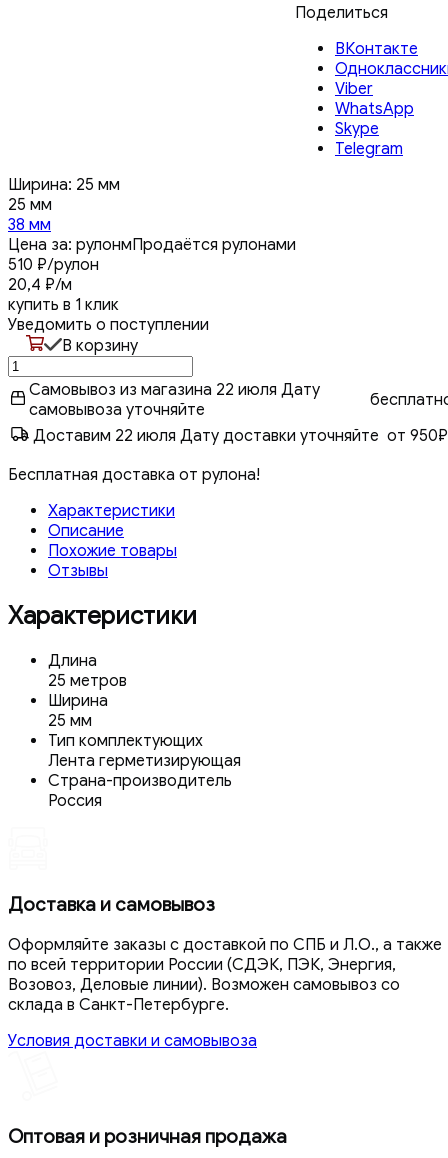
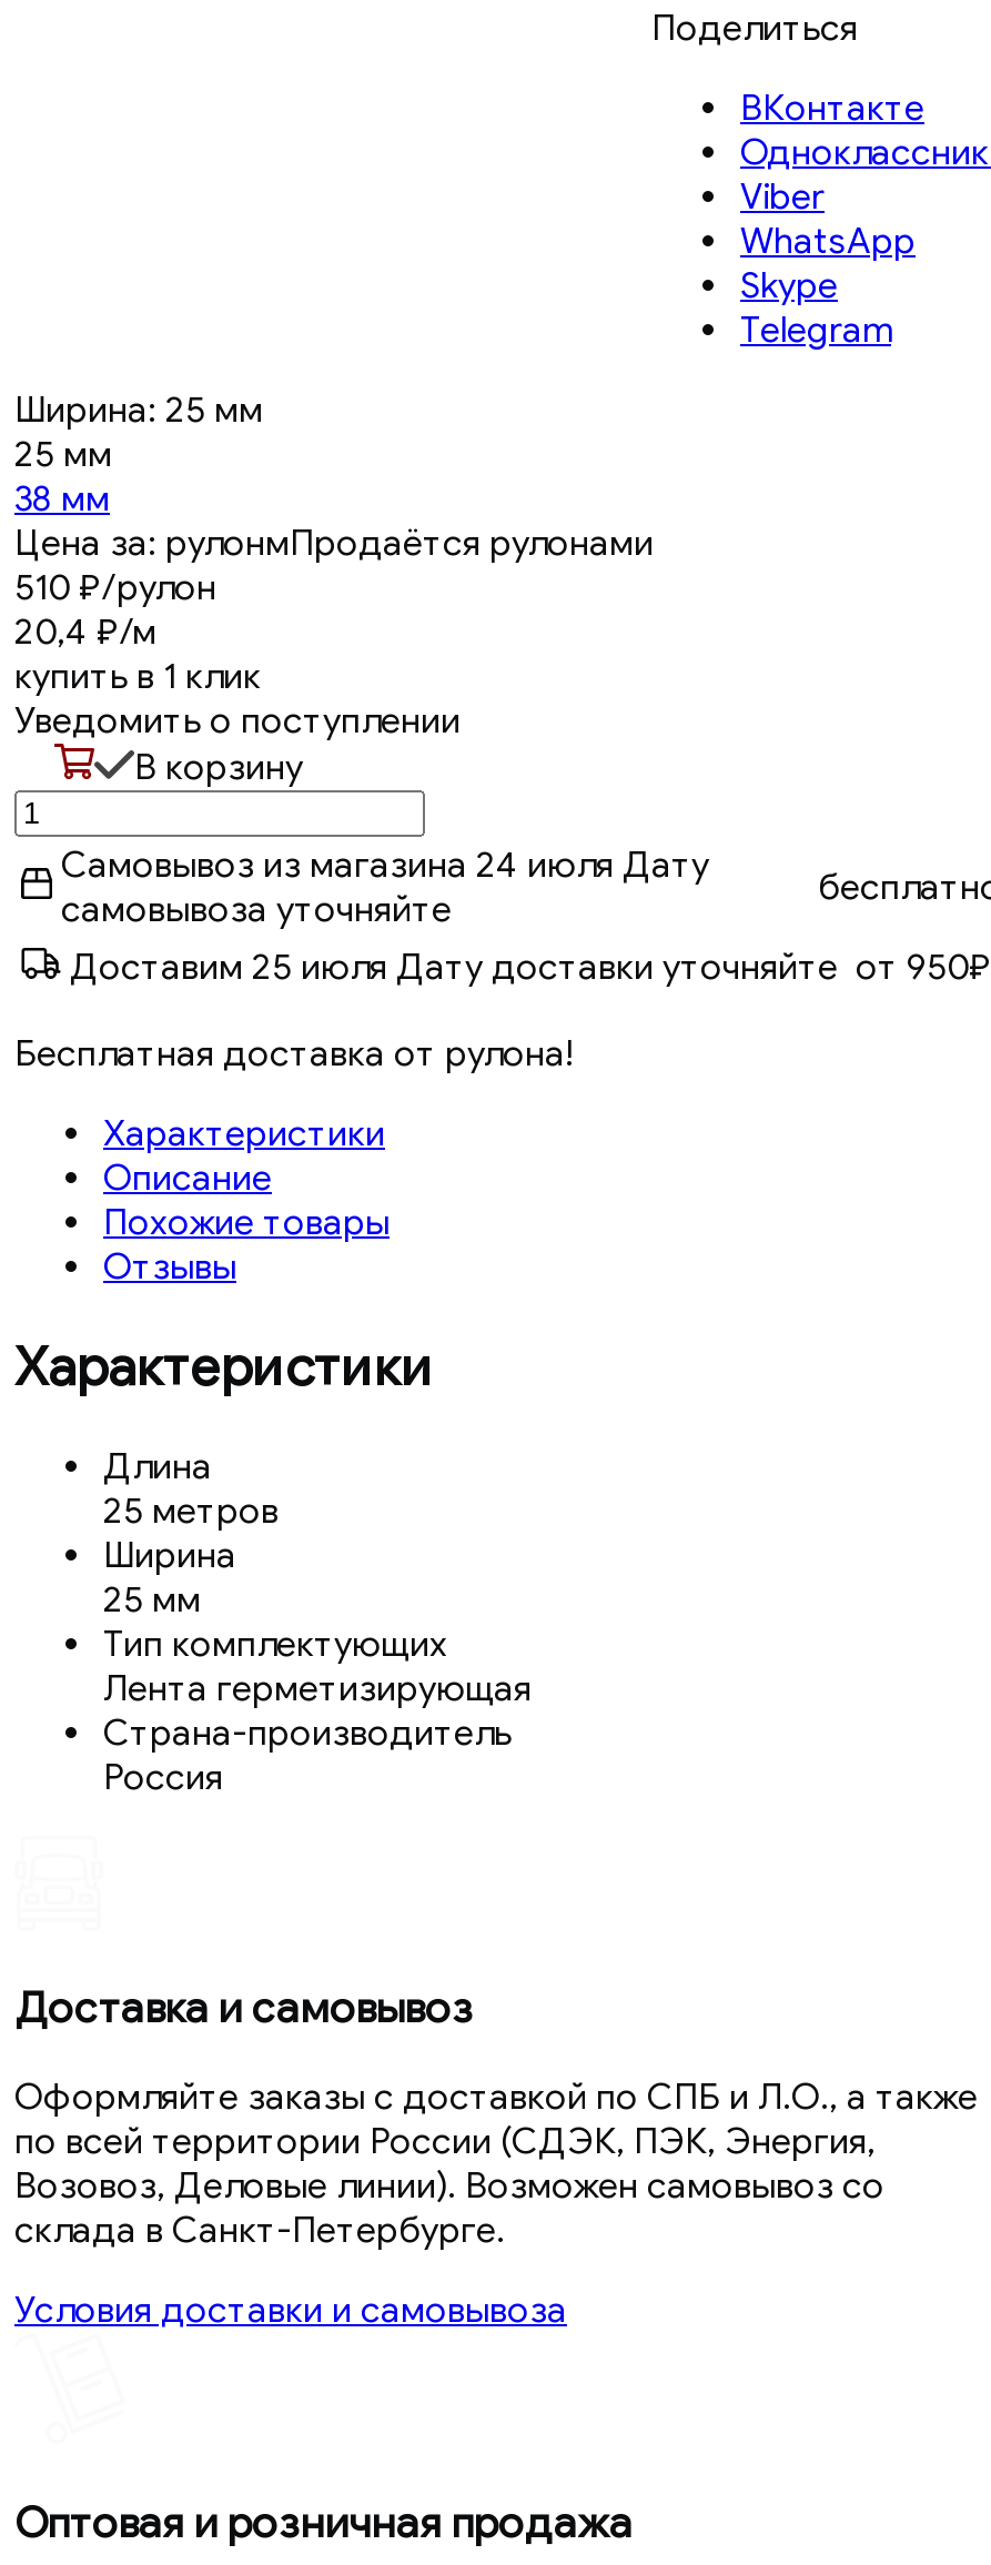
- Самовывоз из магазина 22 июля Дату
+ Самовывоз из магазина 24 июля Дату

- Доставим 22 июля Дату доставки уточняйте от 950₽
+ Доставим 25 июля Дату доставки уточняйте от 950₽
